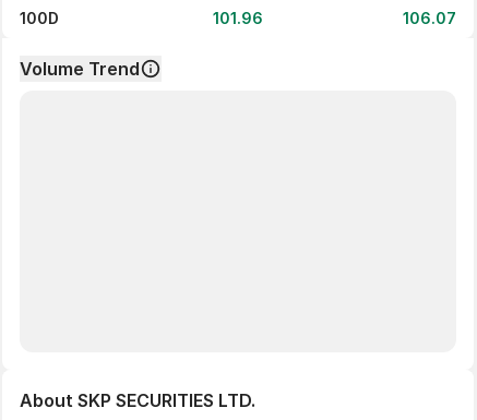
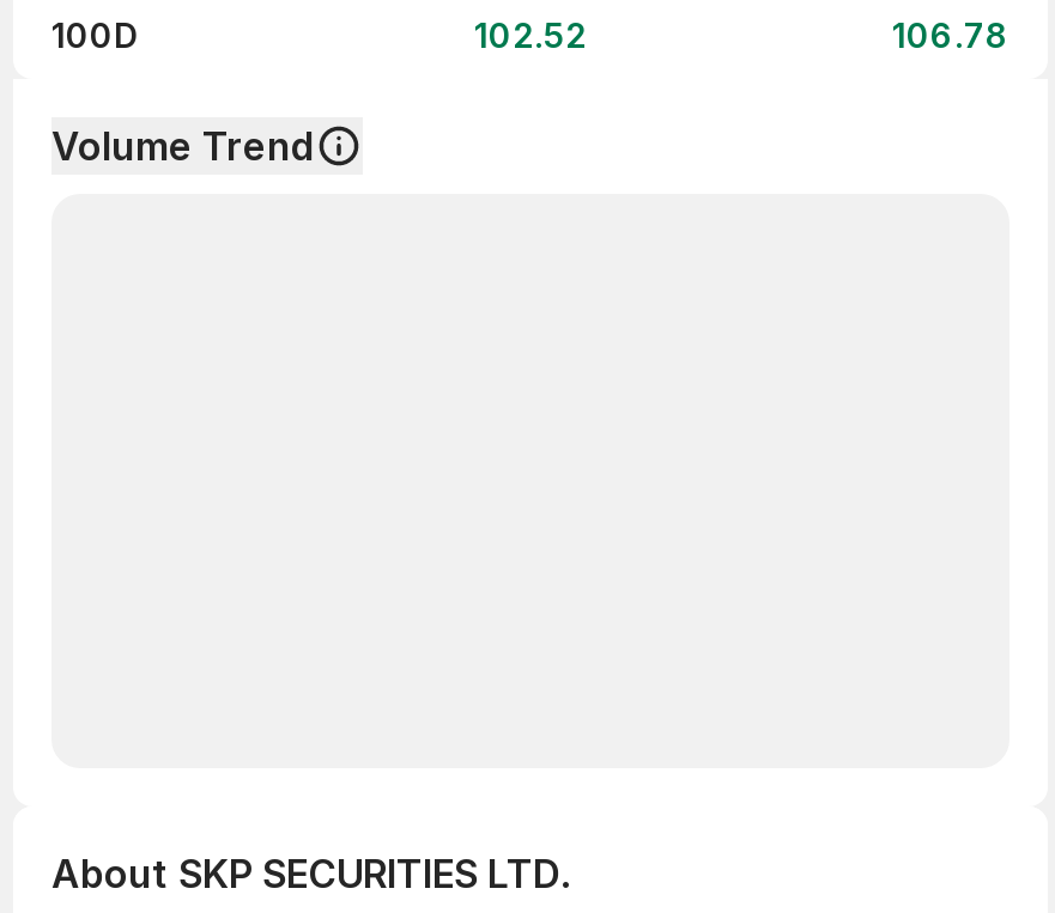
- 101.96
+ 102.52

- 106.07
+ 106.78
